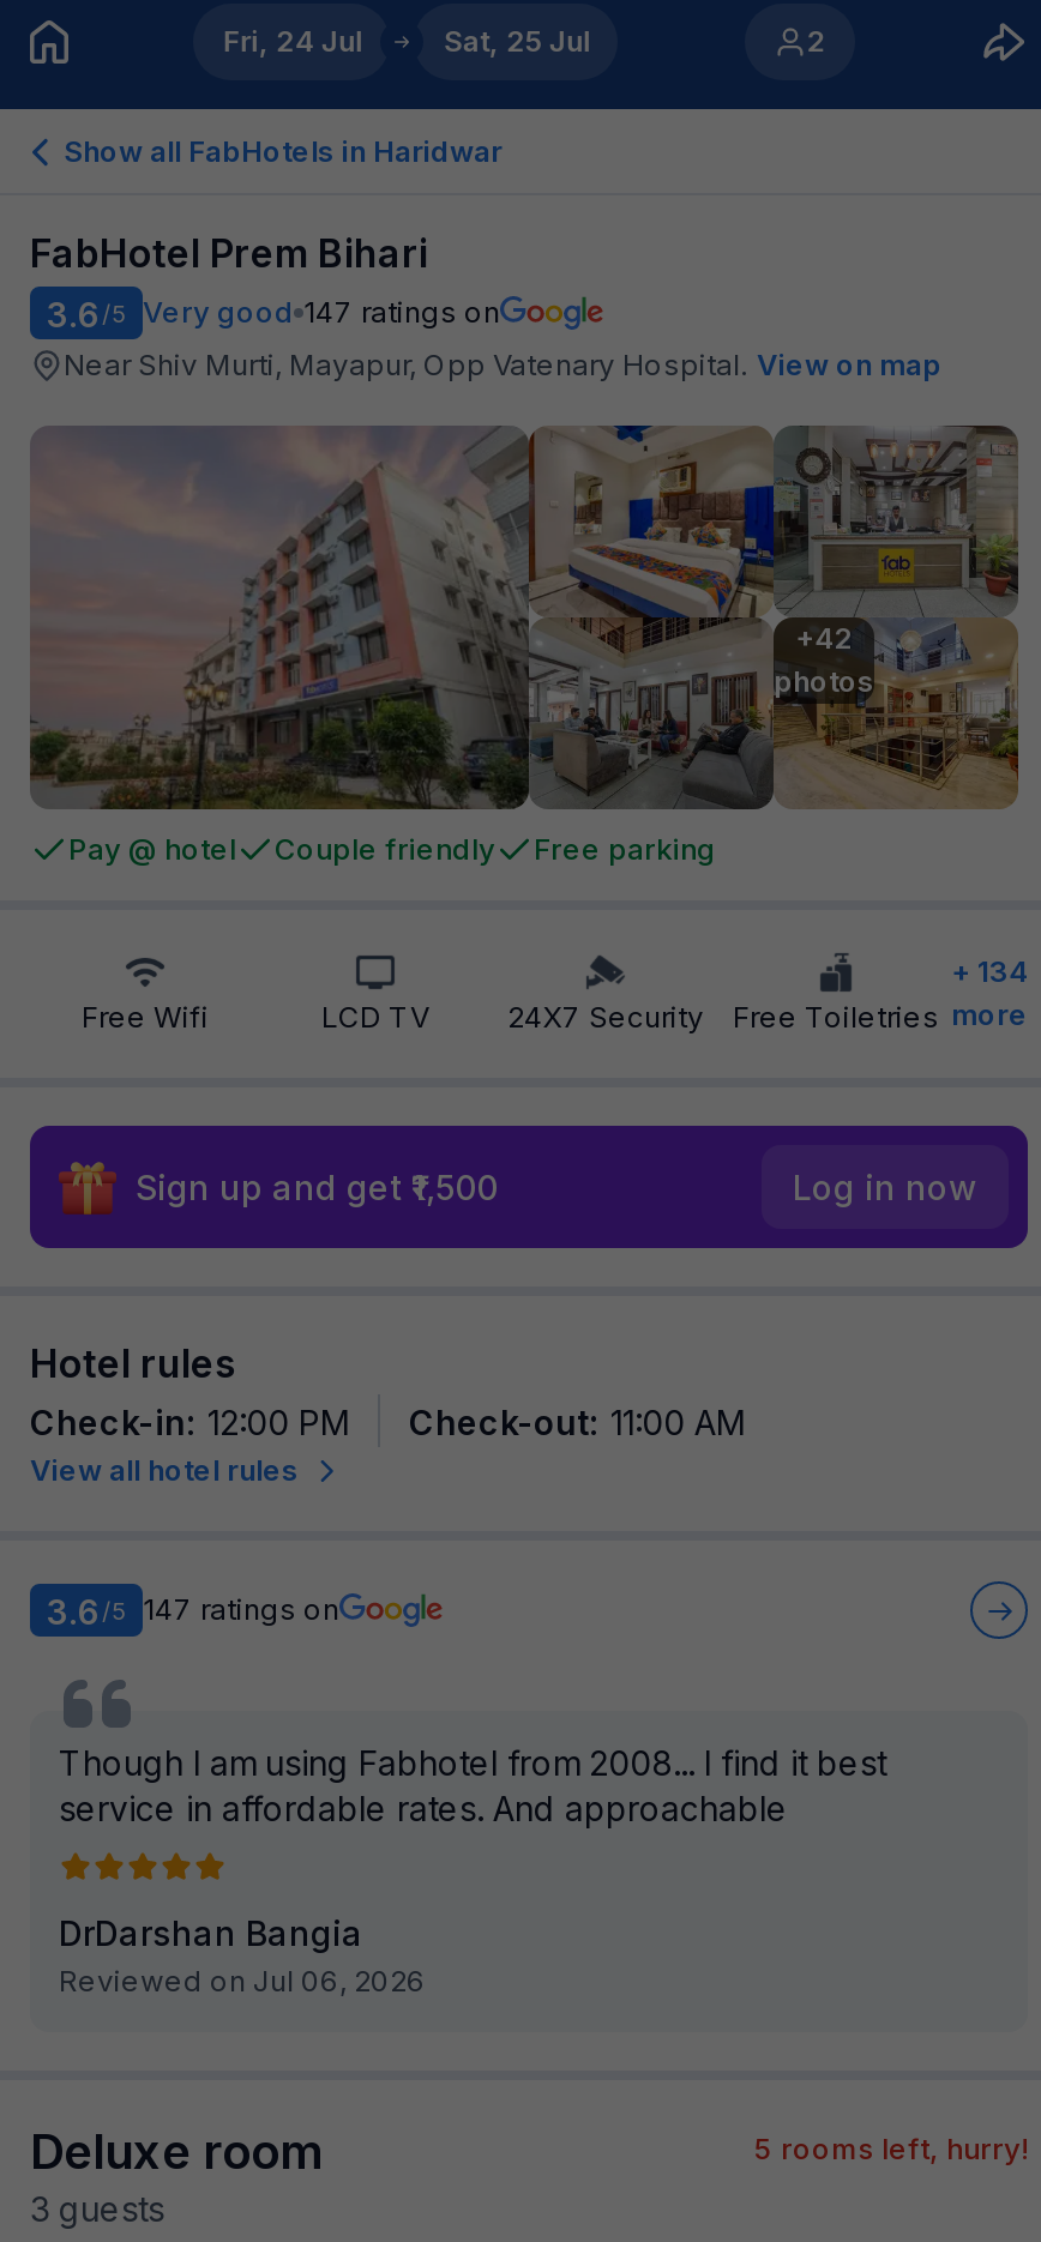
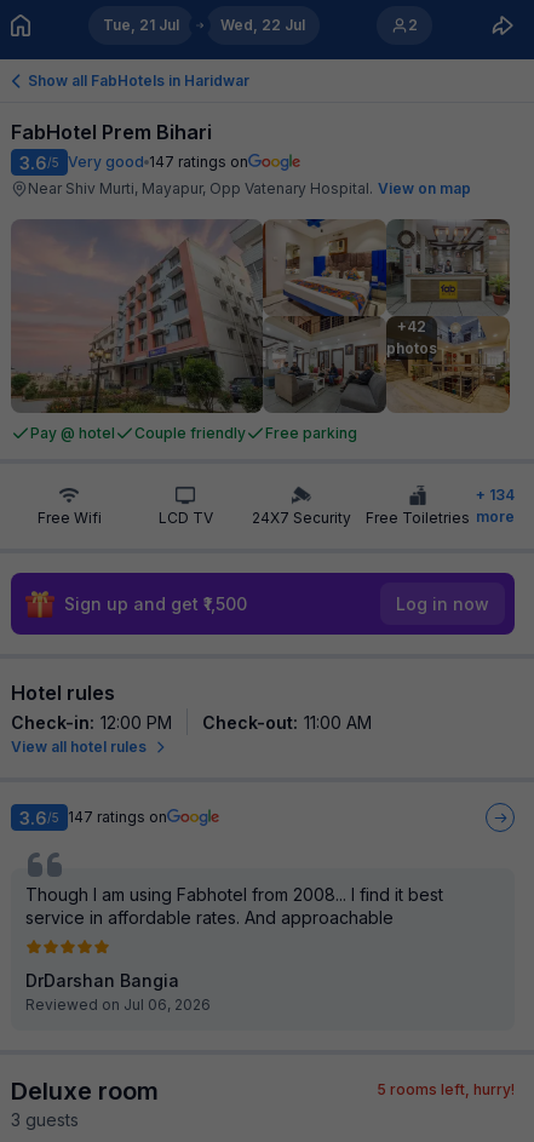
- Fri, 24 Jul
+ Tue, 21 Jul

- Sat, 25 Jul
+ Wed, 22 Jul
